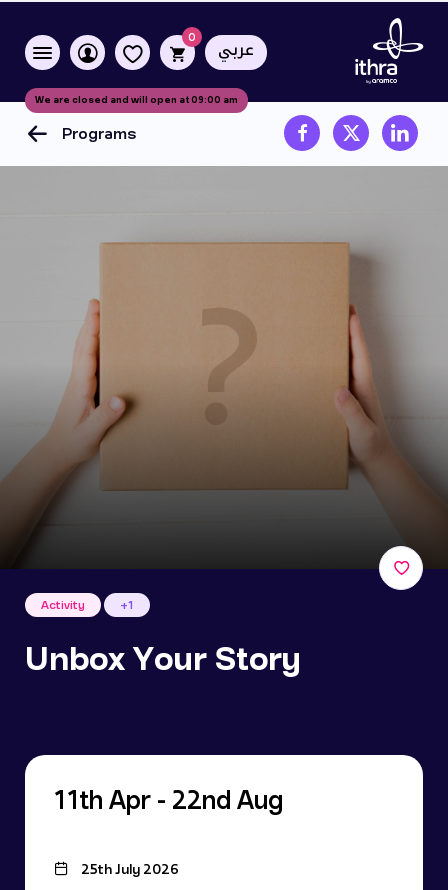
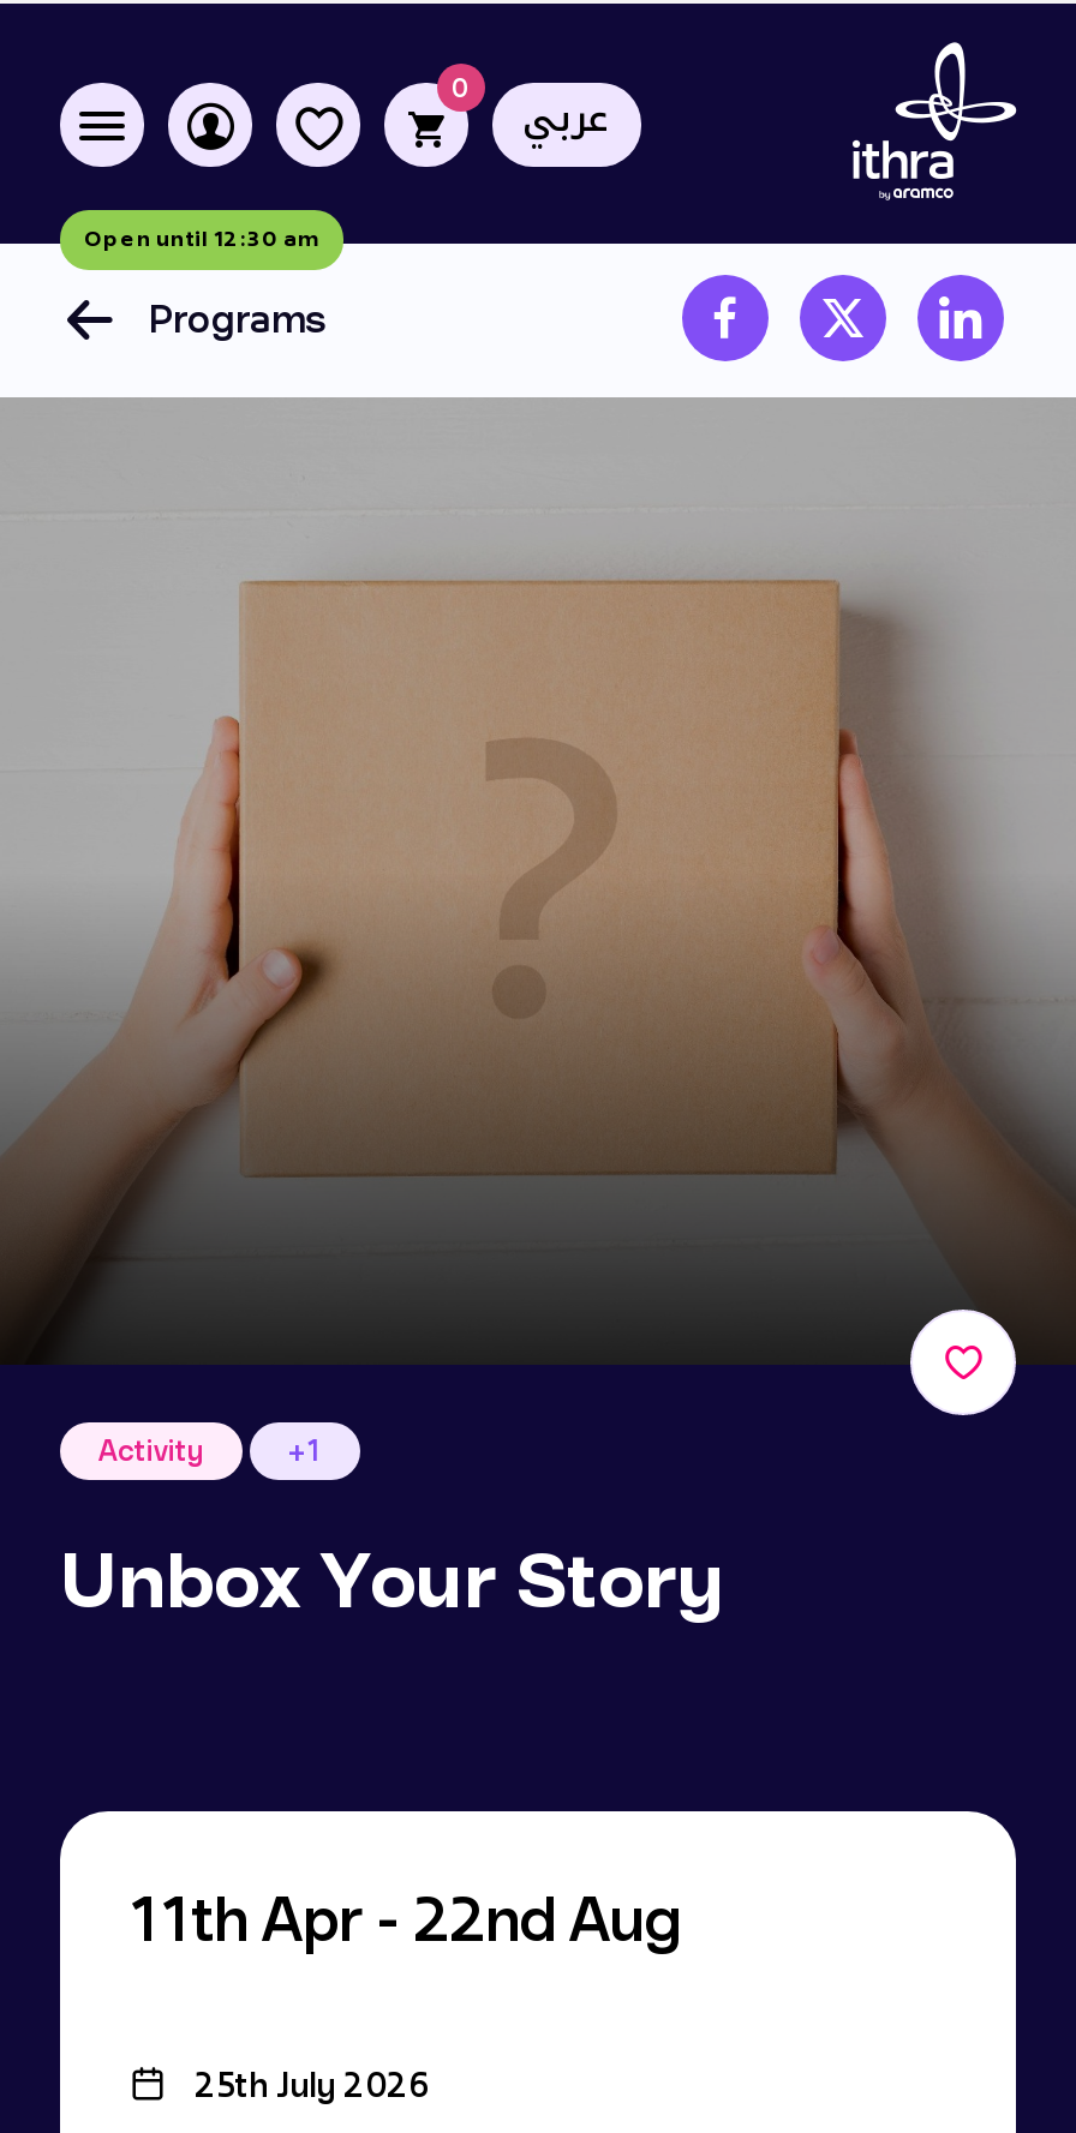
- We are closed and will open at 09:00 am
+ Open until 12:30 am
